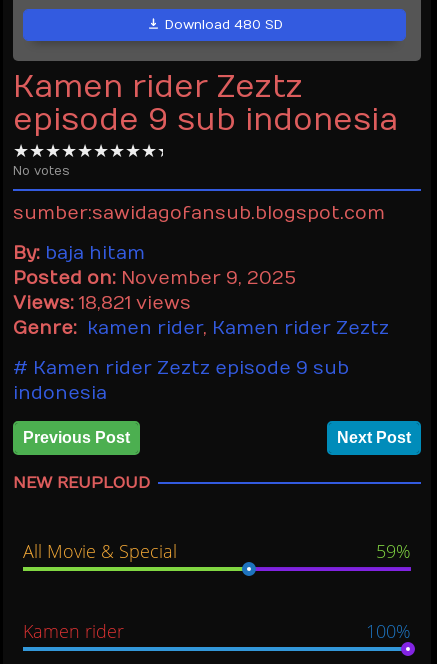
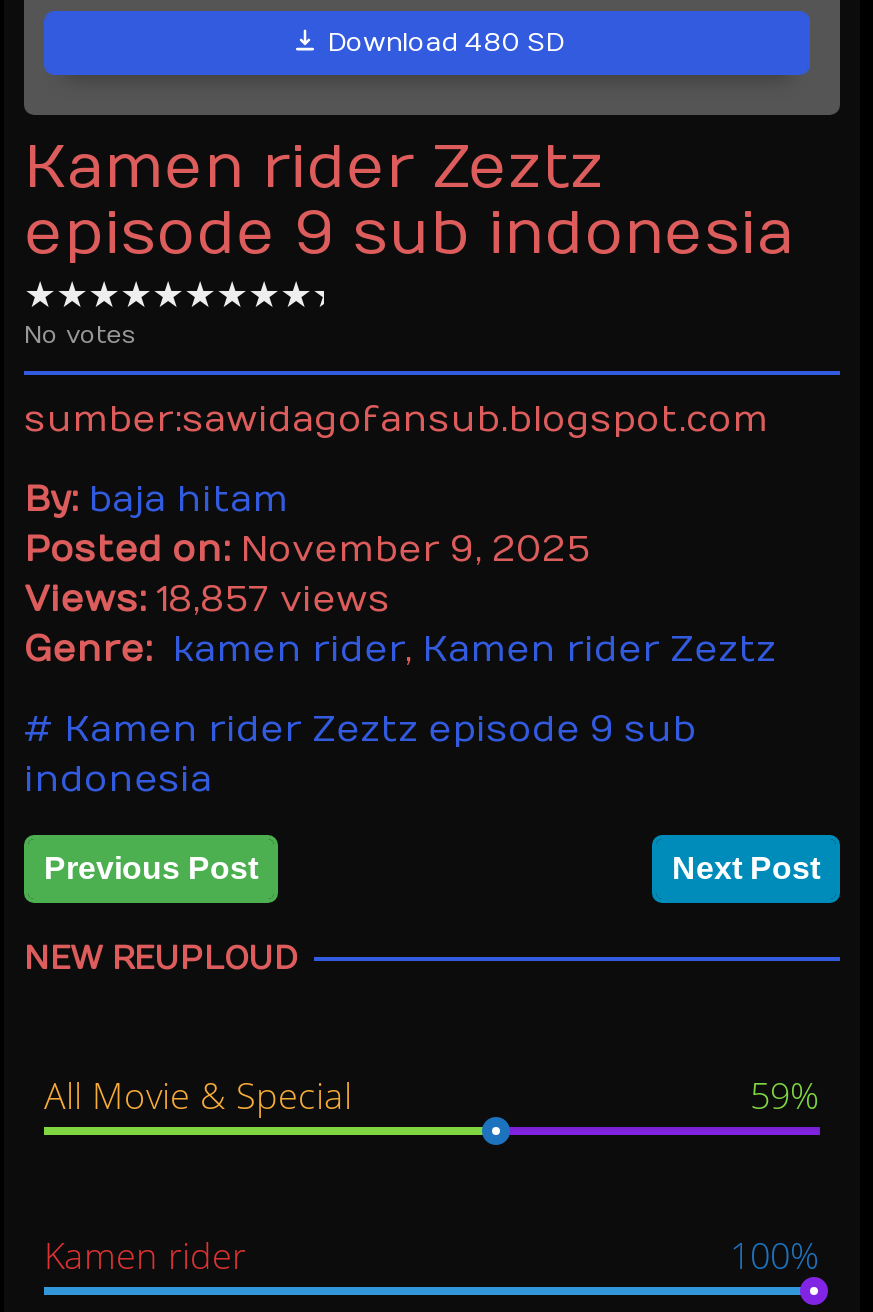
- Views: 18,821 views
+ Views: 18,857 views
